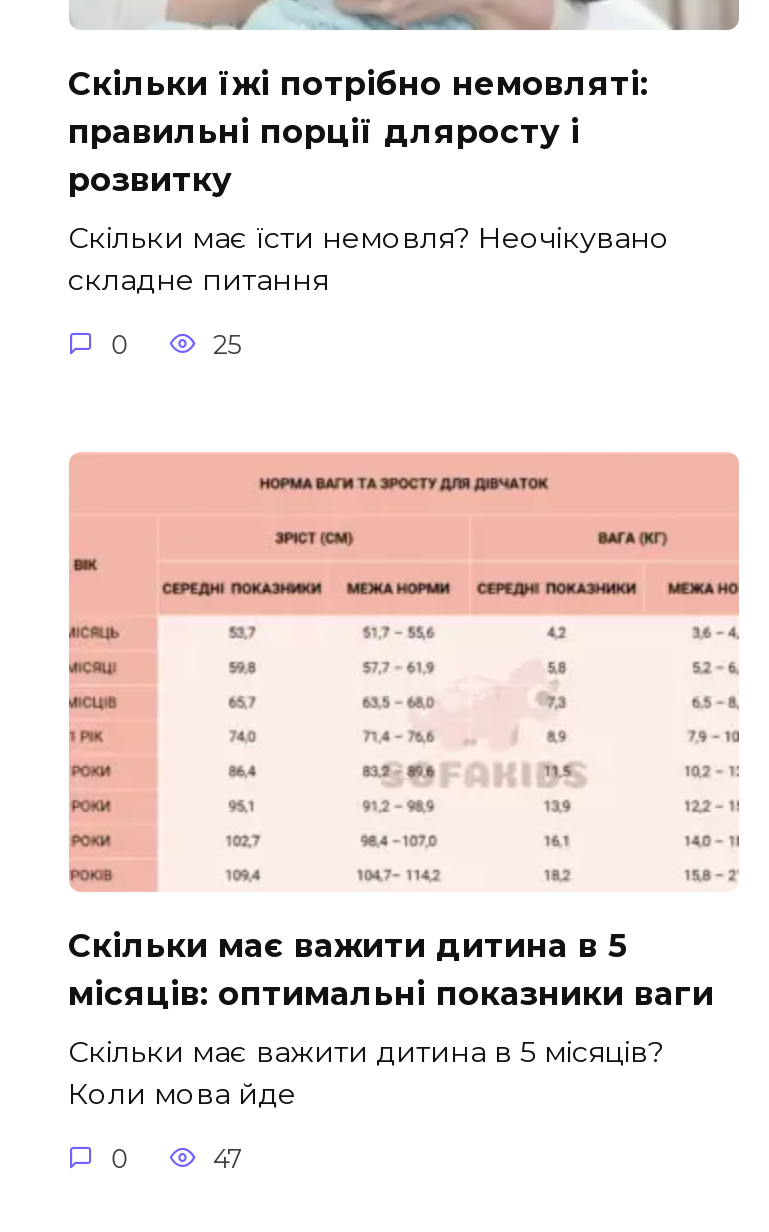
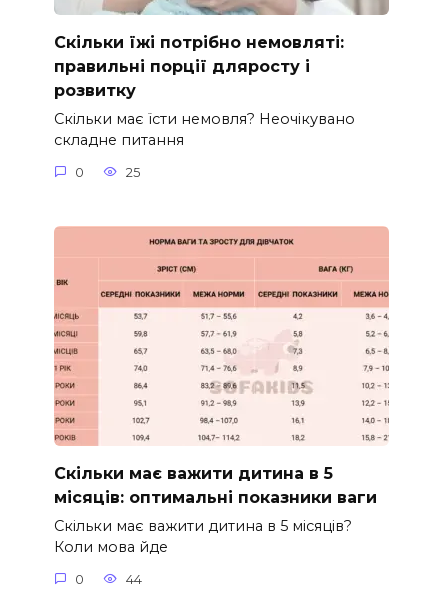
- 47
+ 44
